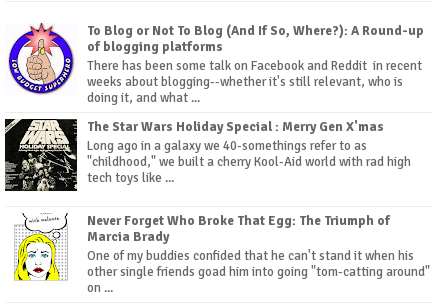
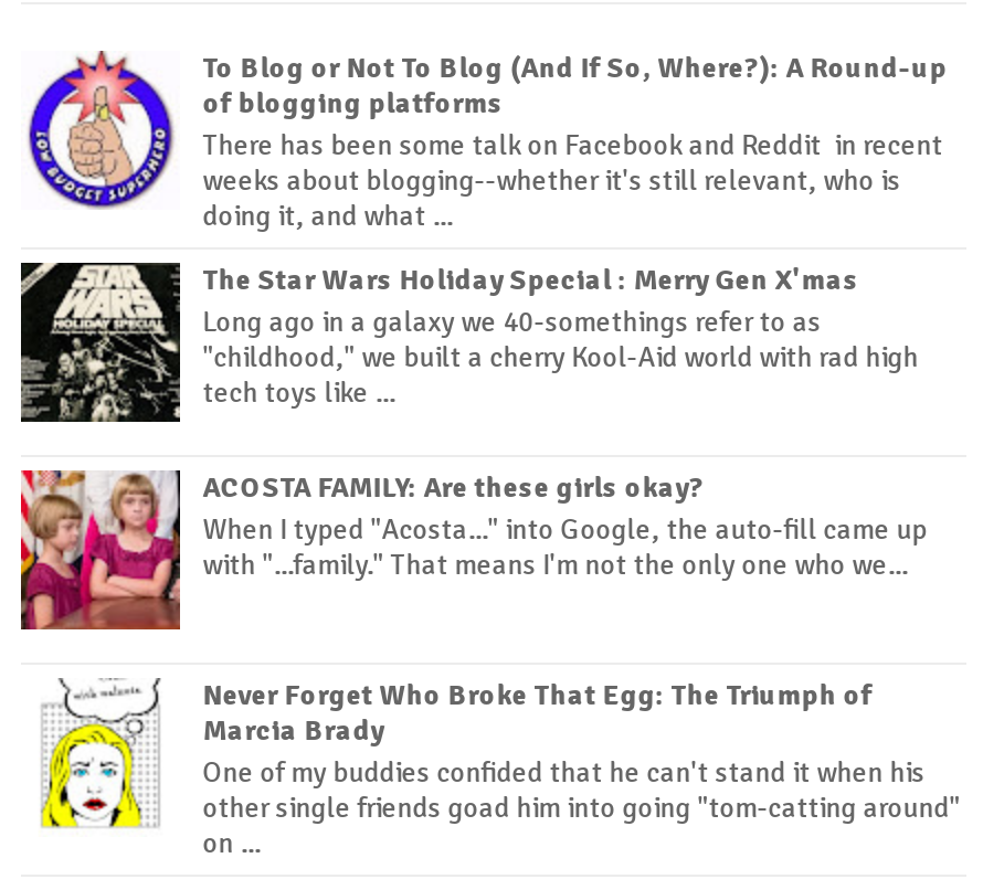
+ [image]
+ ACOSTA FAMILY: Are these girls okay?
+ When I typed "Acosta..." into Google, the auto-fill came up
+ with "...family." That means I'm not the only one who we...
